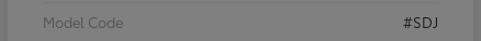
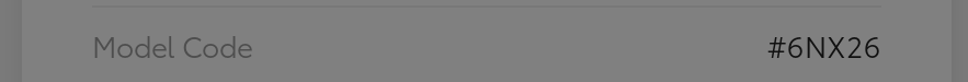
- #SDJ
+ #6NX26
